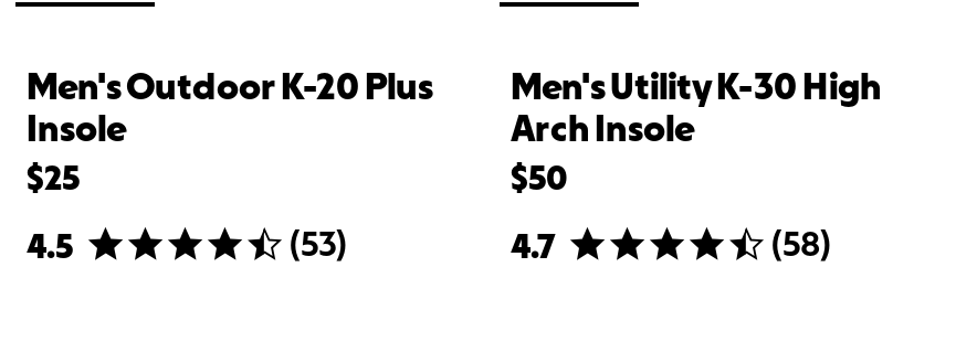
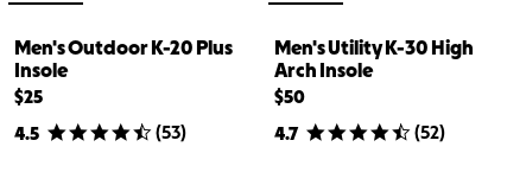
- (58)
+ (52)
